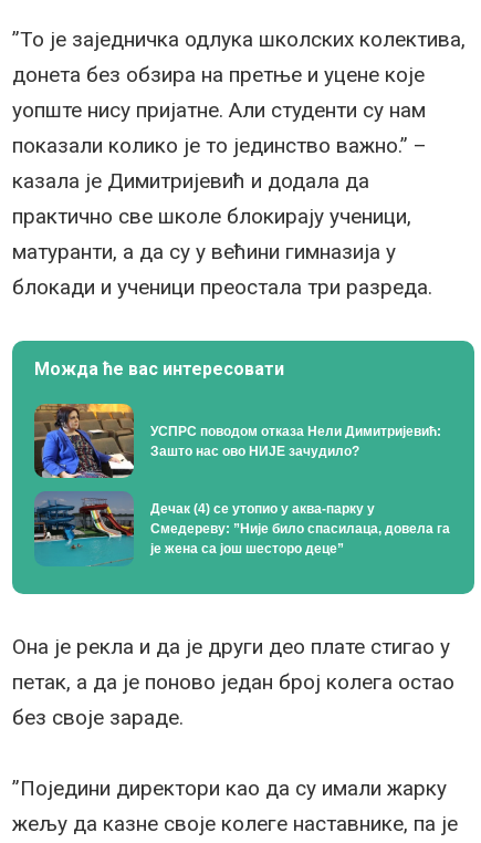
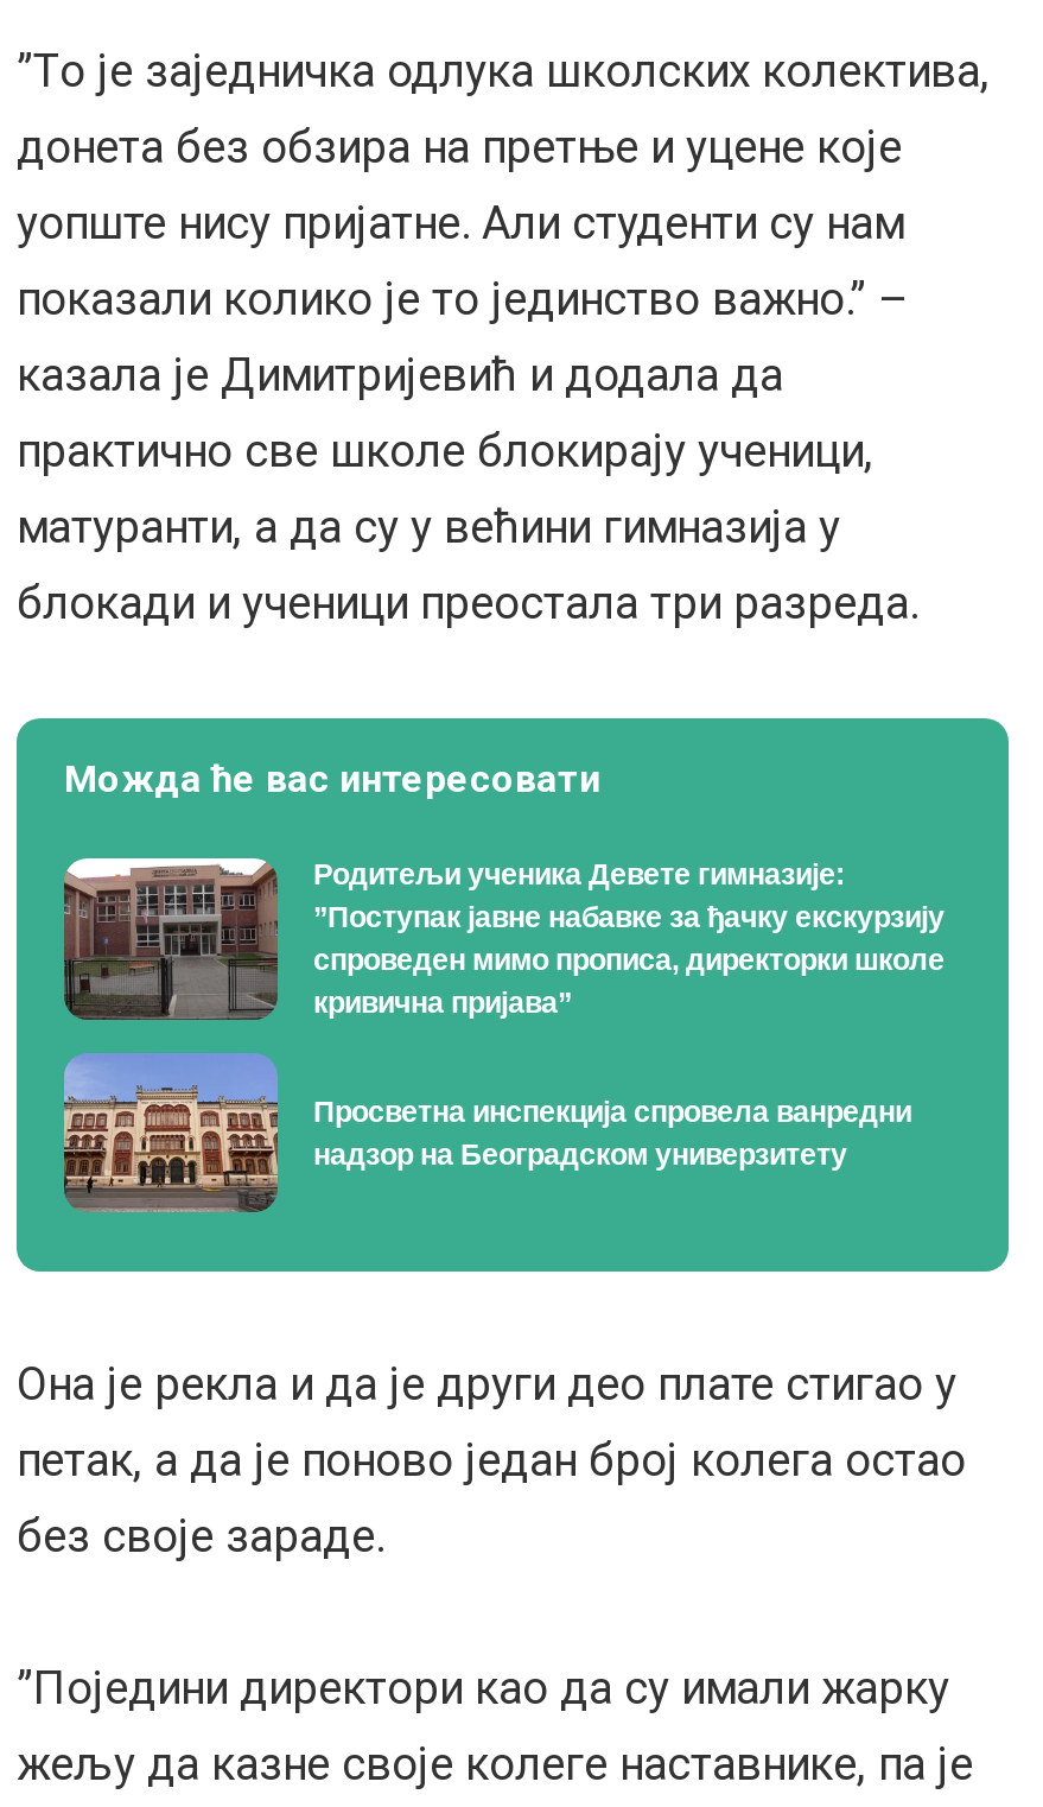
- [image]
- УСПРС поводом отказа Нели Димитријевић:
- Зашто нас ово НИЈЕ зачудило?
+ [image]
+ Родитељи ученика Девете гимназије:
+ ”Поступак јавне набавке за ђачку екскурзију
+ спроведен мимо прописа, директорки школе
+ кривична пријава”

- [image]
- Дечак (4) се утопио у аква-парку у
- Смедереву: ”Није било спасилаца, довела га
- је жена са још шесторо деце”
+ [image]
+ Просветна инспекција спровела ванредни
+ надзор на Београдском универзитету
